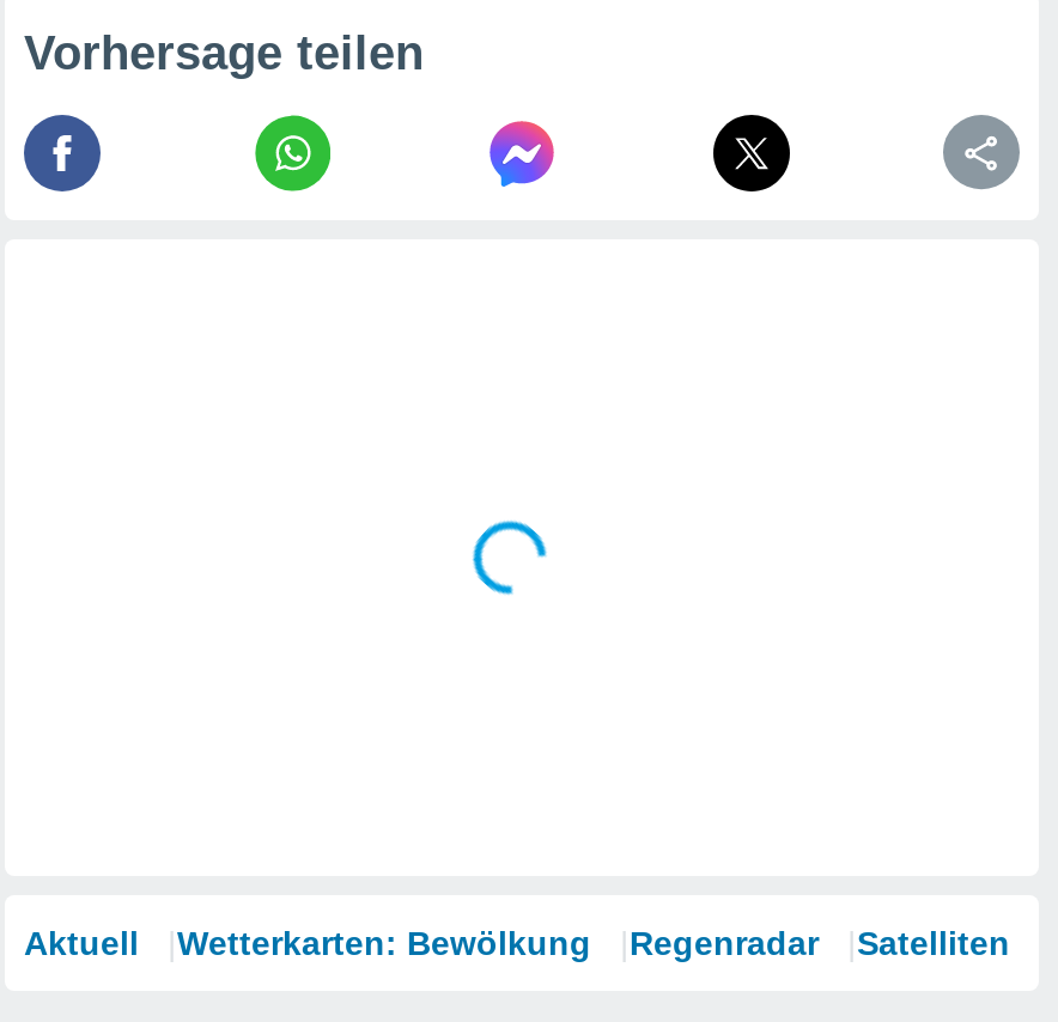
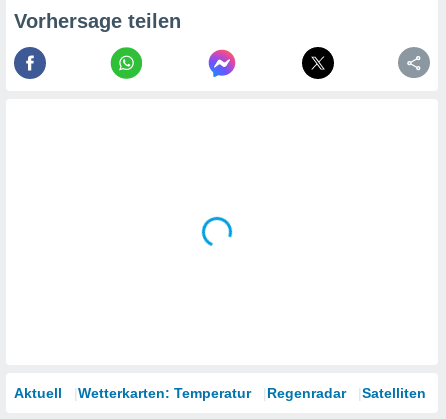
- Wetterkarten: Bewölkung
+ Wetterkarten: Temperatur
